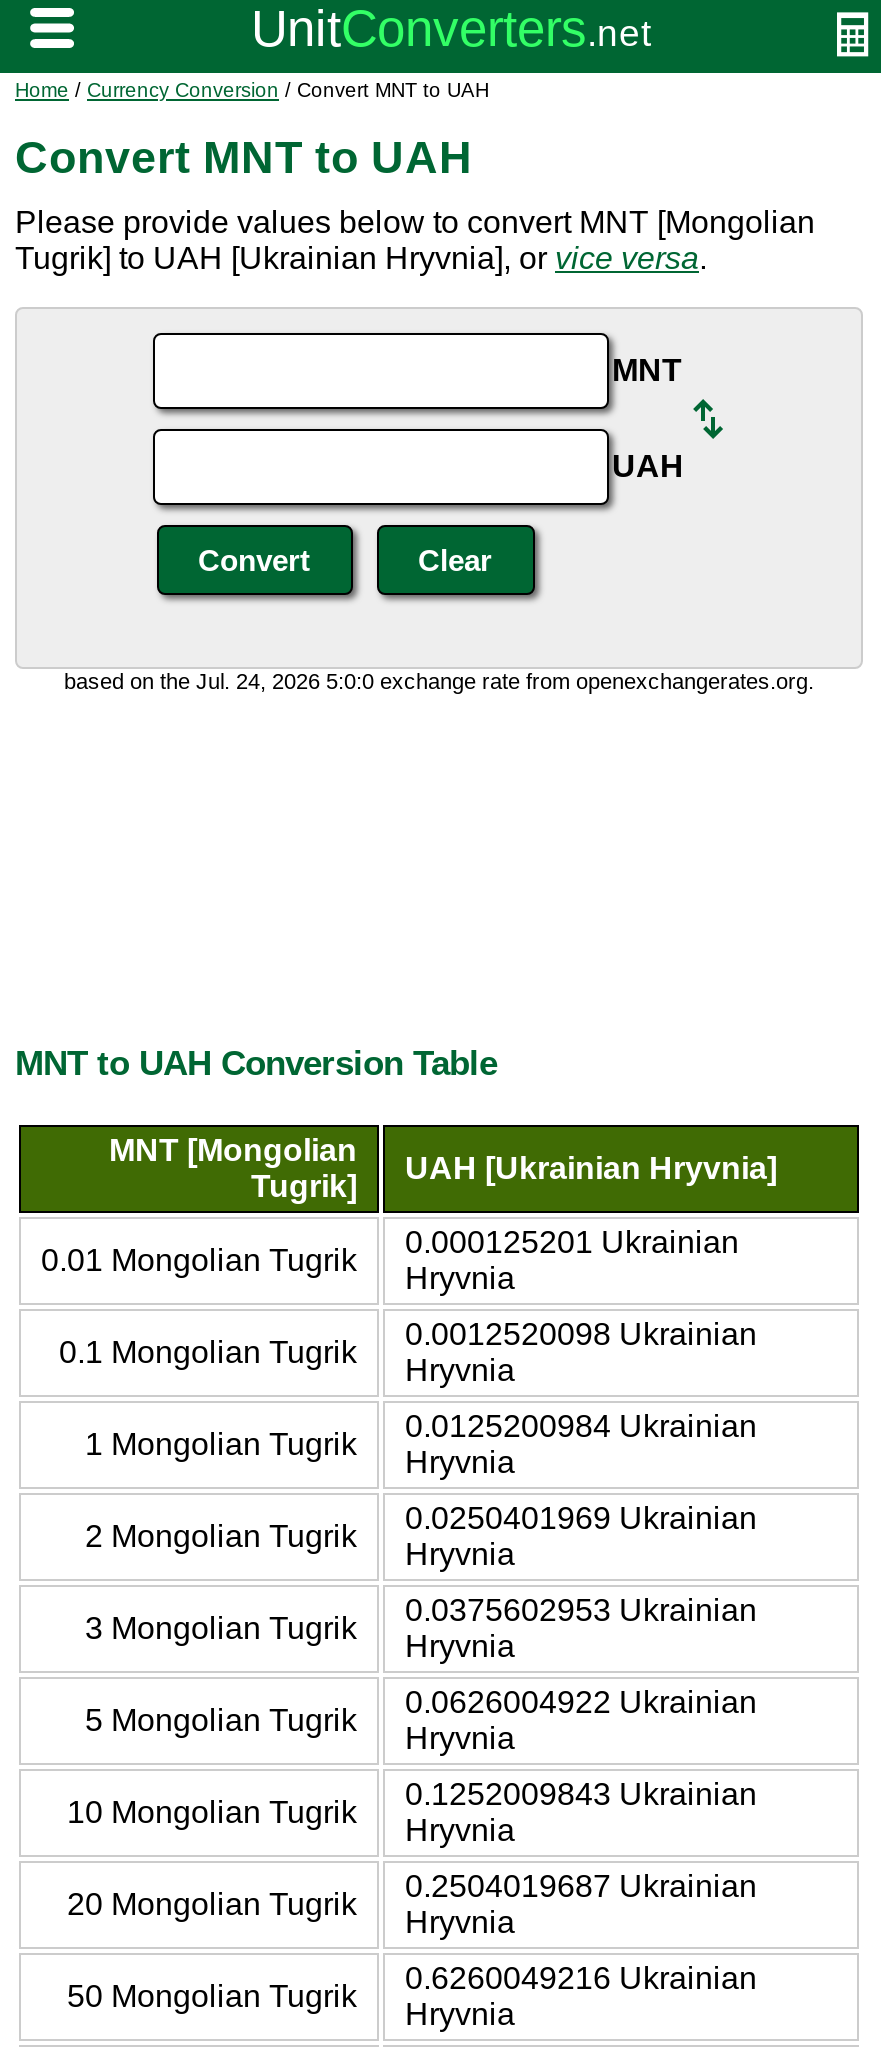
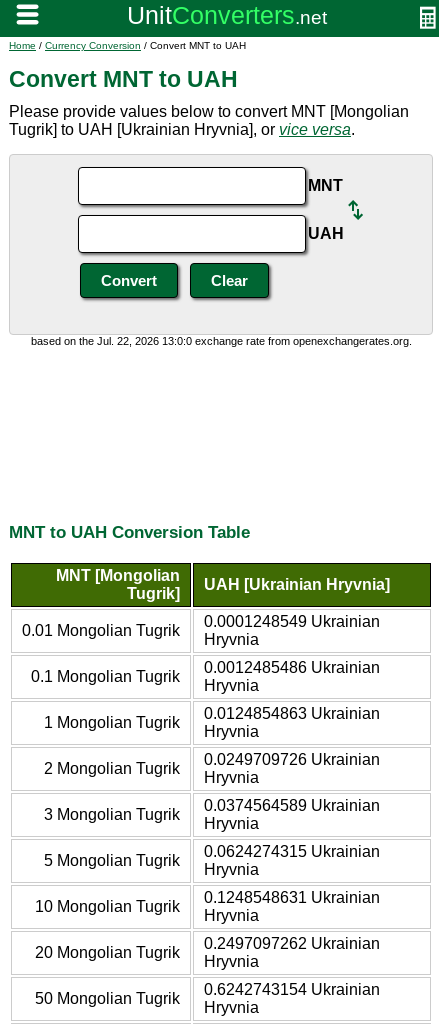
- based on the Jul. 24, 2026 5:0:0 exchange rate from openexchangerates.org.
+ based on the Jul. 22, 2026 13:0:0 exchange rate from openexchangerates.org.

- 0.000125201 Ukrainian
+ 0.0001248549 Ukrainian

- 0.0012520098 Ukrainian
+ 0.0012485486 Ukrainian

- 0.0125200984 Ukrainian
+ 0.0124854863 Ukrainian

- 0.0250401969 Ukrainian
+ 0.0249709726 Ukrainian

- 0.0375602953 Ukrainian
+ 0.0374564589 Ukrainian

- 0.0626004922 Ukrainian
+ 0.0624274315 Ukrainian

- 0.1252009843 Ukrainian
+ 0.1248548631 Ukrainian

- 0.2504019687 Ukrainian
+ 0.2497097262 Ukrainian

- 0.6260049216 Ukrainian
+ 0.6242743154 Ukrainian
